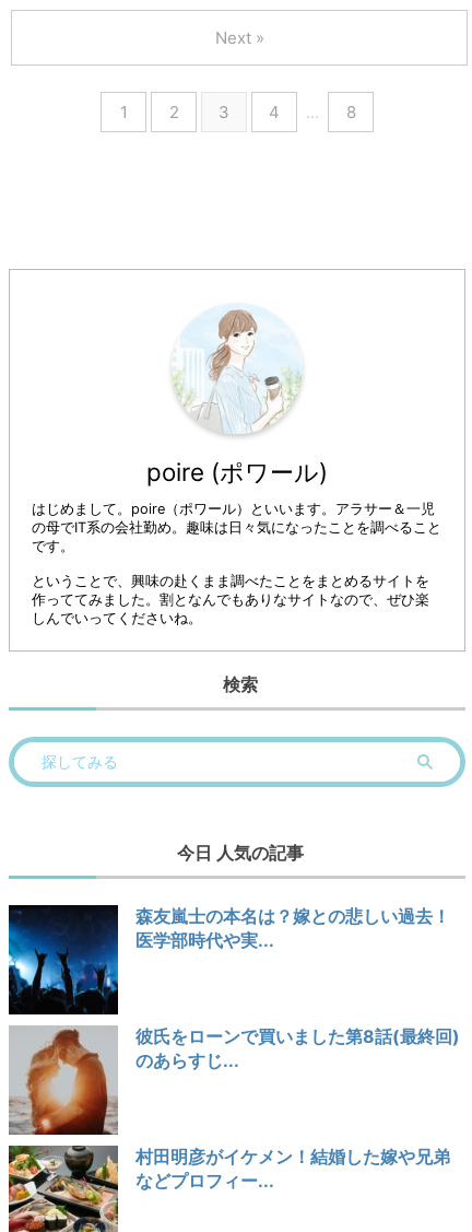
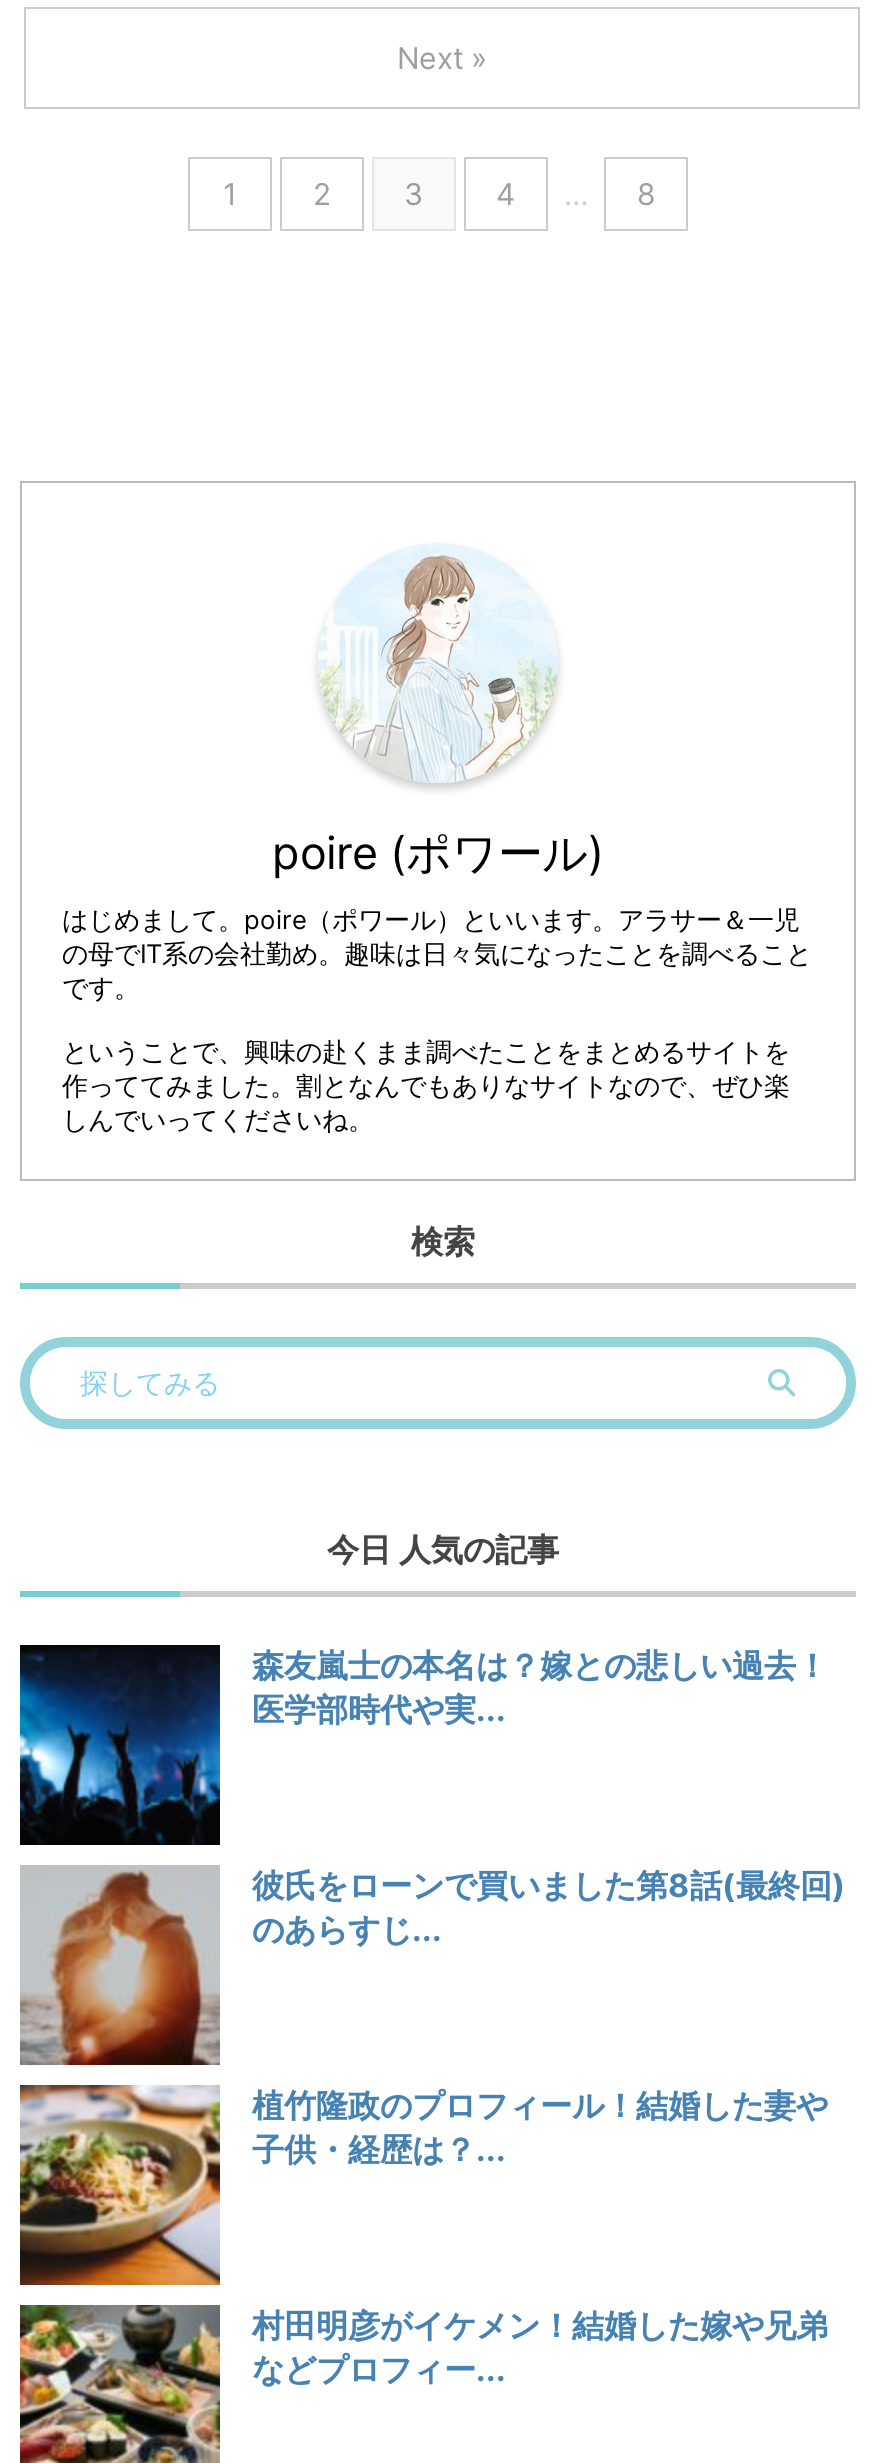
+ [image]
+ 植竹隆政のプロフィール！結婚した妻や
+ 子供・経歴は？...
